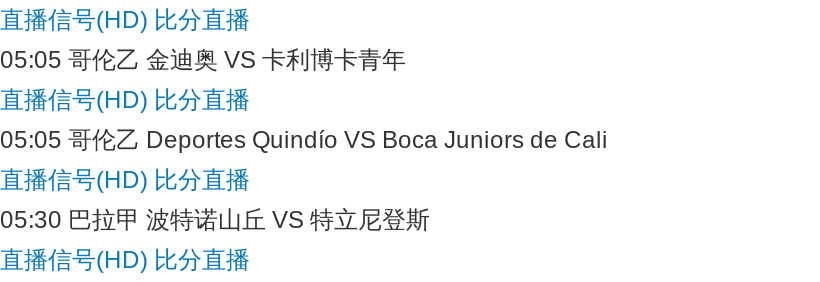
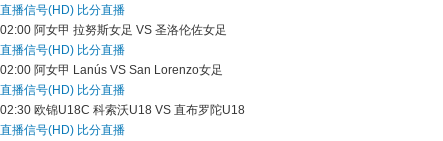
- 05:05 哥伦乙金迪奥 VS 卡利博卡青年
+ 02:00 阿女甲拉努斯女足 VS 圣洛伦佐女足

- 05:05 哥伦乙Deportes Quindío VS Boca Juniors de Cali
+ 02:00 阿女甲Lanús VS San Lorenzo女足

- 05:30 巴拉甲波特诺山丘 VS 特立尼登斯
+ 02:30 欧锦U18C科索沃U18 VS 直布罗陀U18
